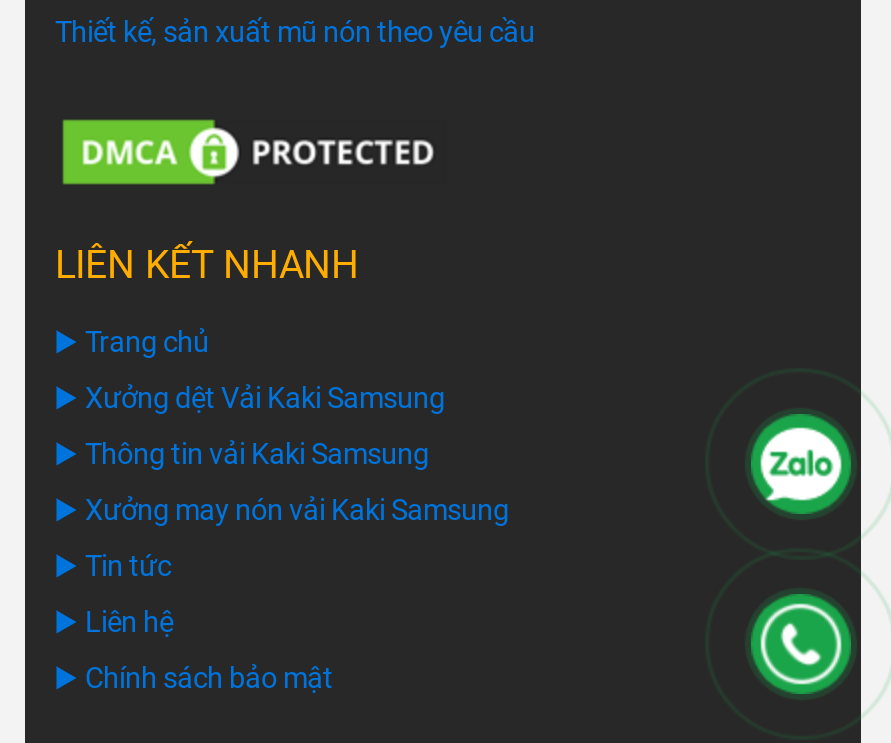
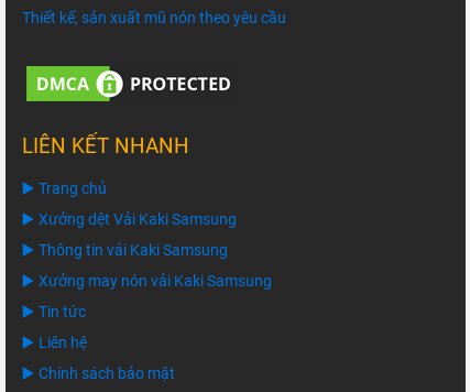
- [image]

- [image]
